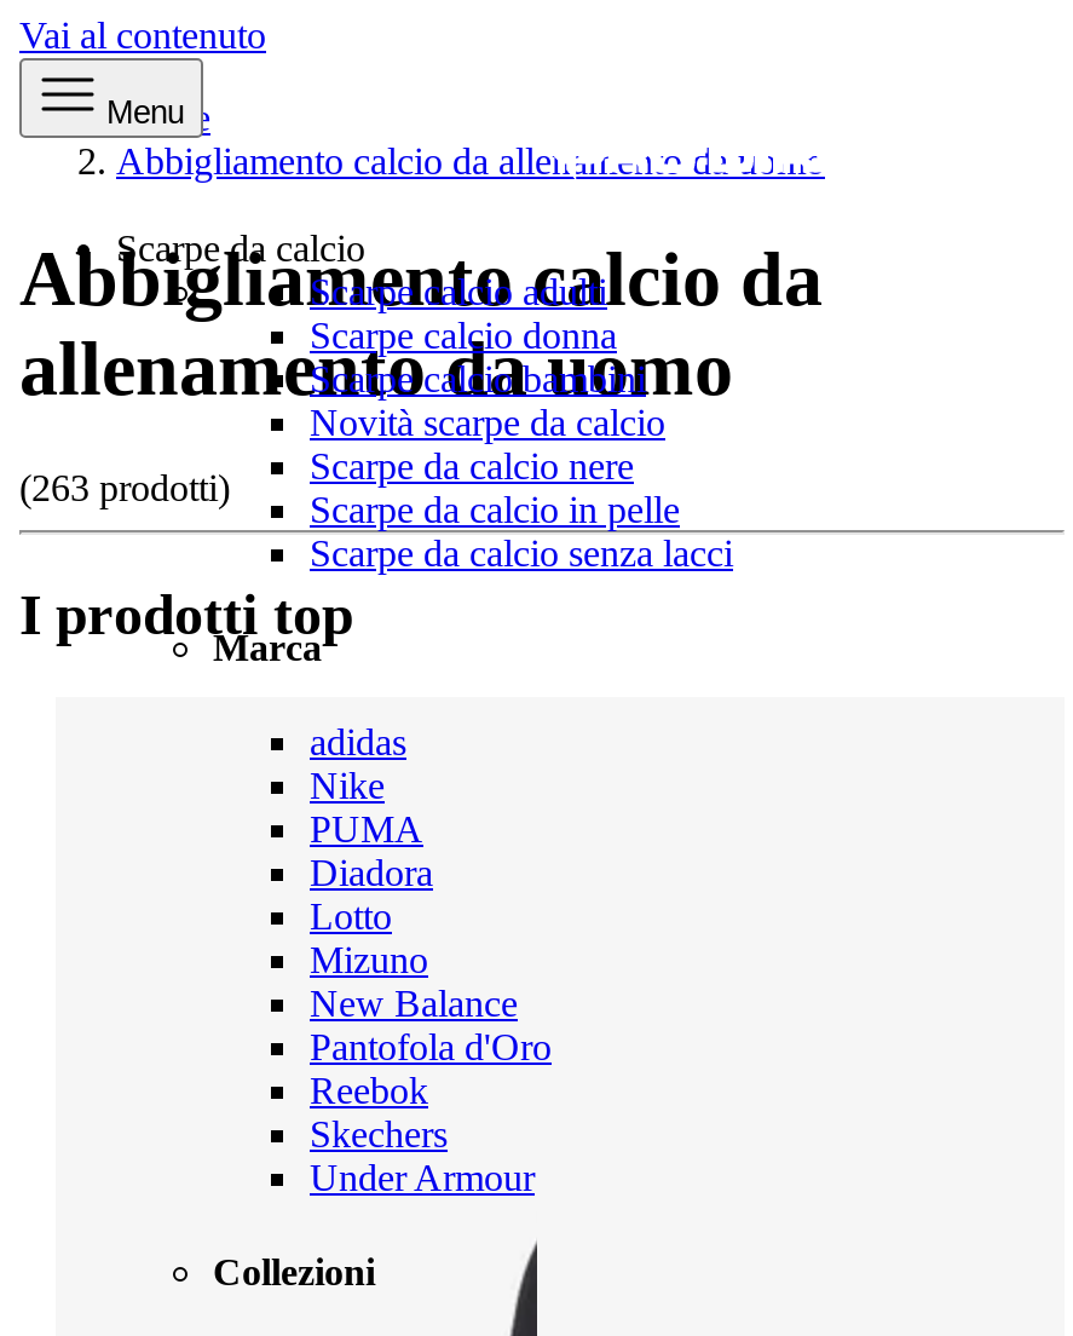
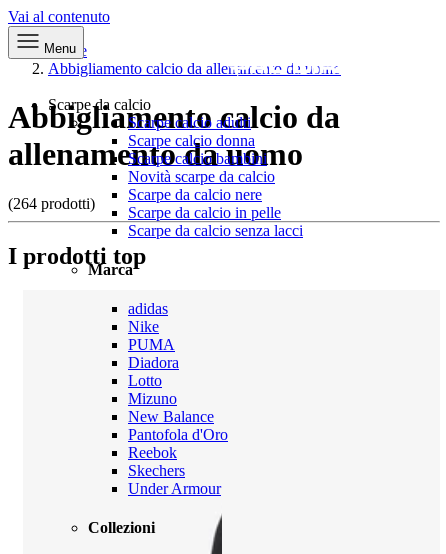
- (263 prodotti)
+ (264 prodotti)
